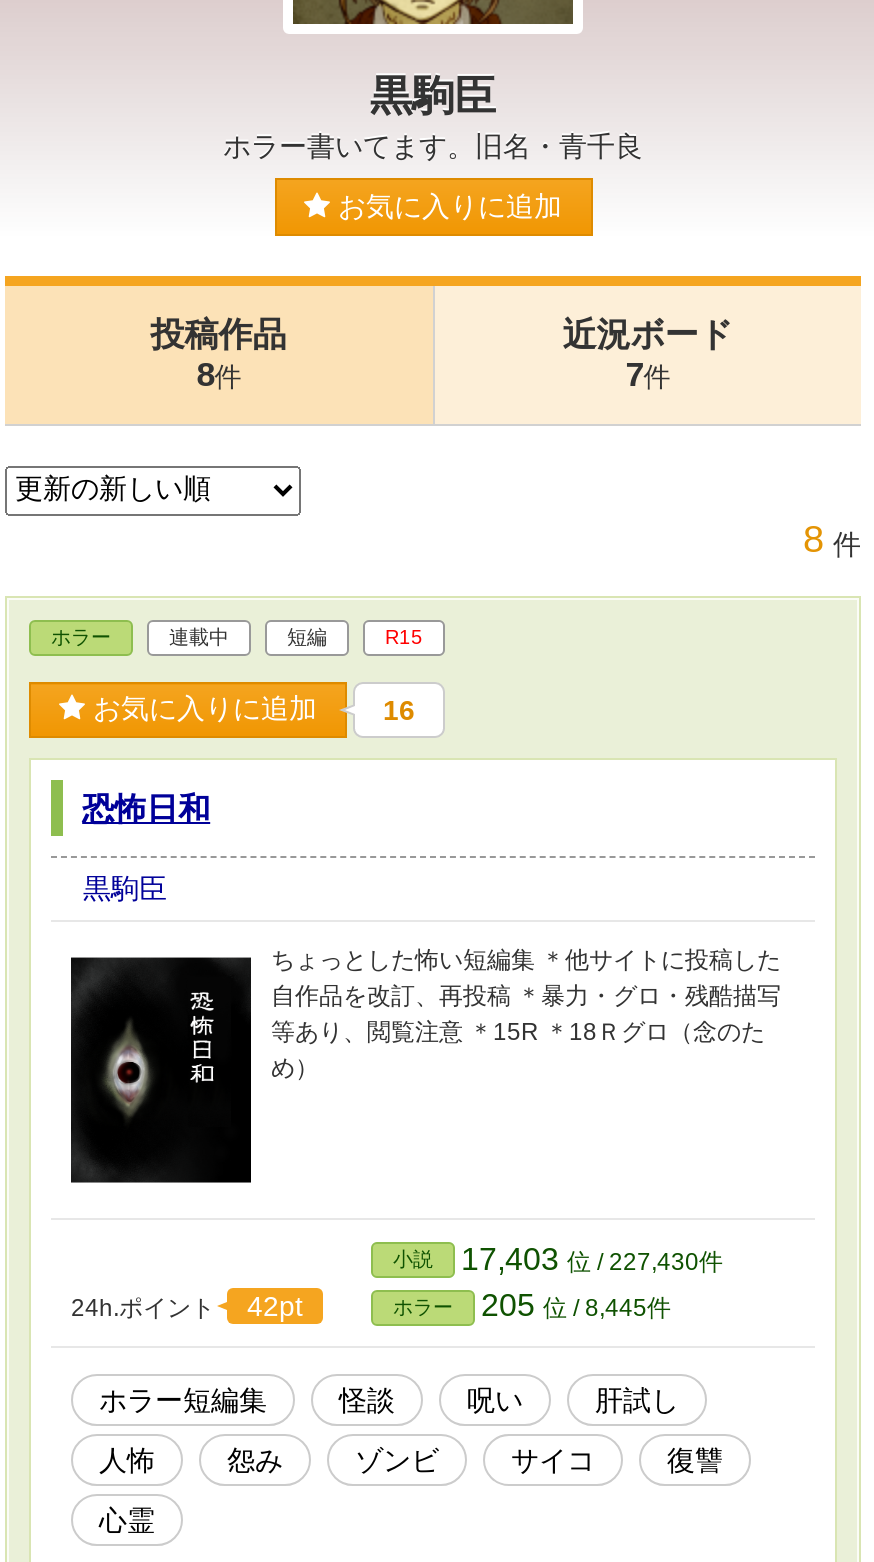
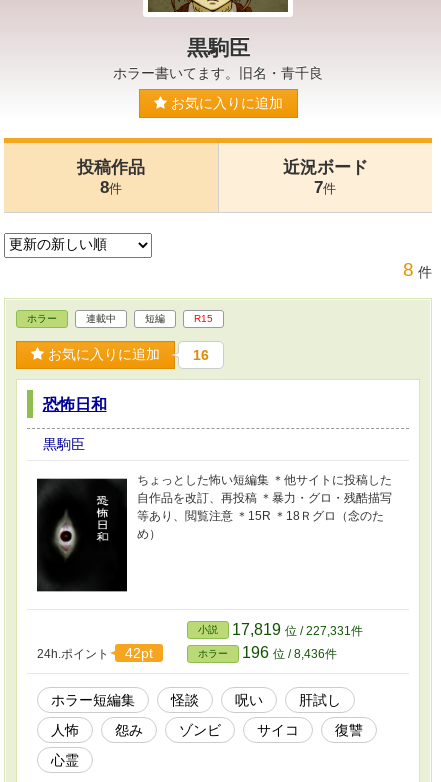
- 小説 17,403位 / 227,430件
+ 小説 17,819位 / 227,331件

- ホラー 205位 / 8,445件
+ ホラー 196位 / 8,436件
